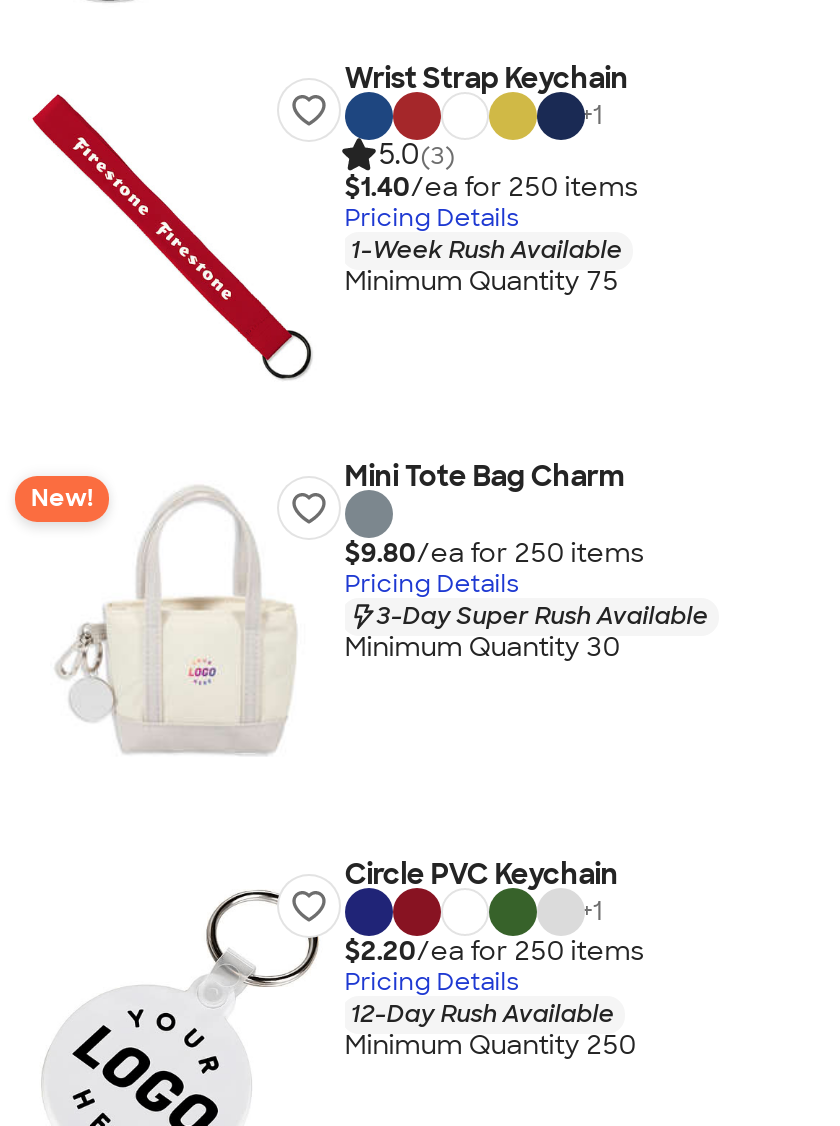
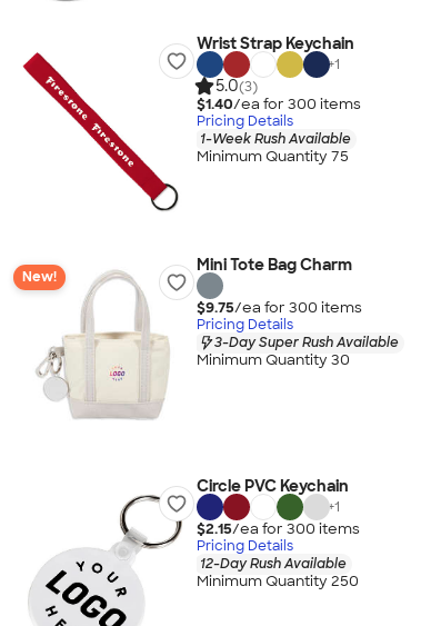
- $1.40/ea for 250 items
+ $1.40/ea for 300 items

- $9.80/ea for 250 items
+ $9.75/ea for 300 items

- $2.20/ea for250 items
+ $2.15/ea for300 items
